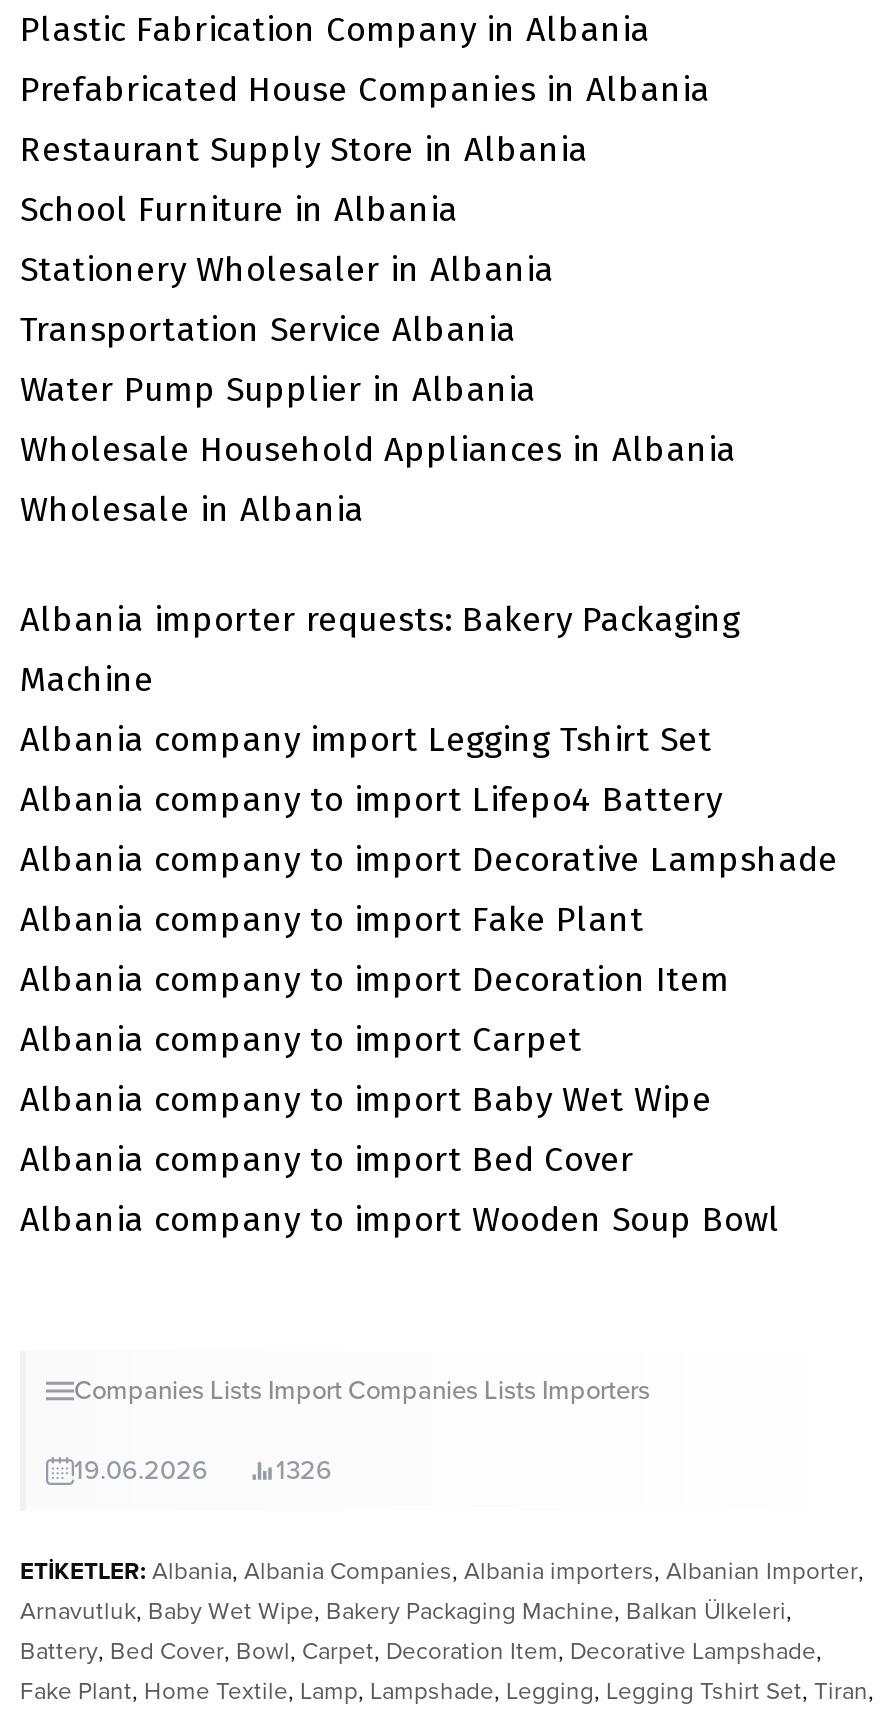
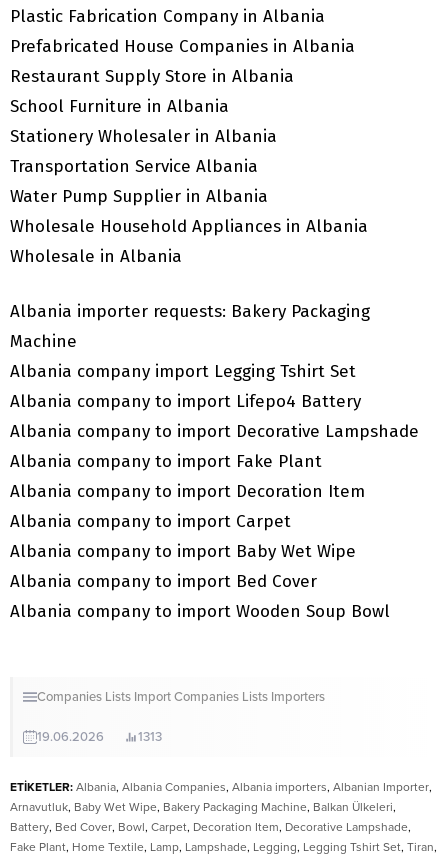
- 1326
+ 1313
